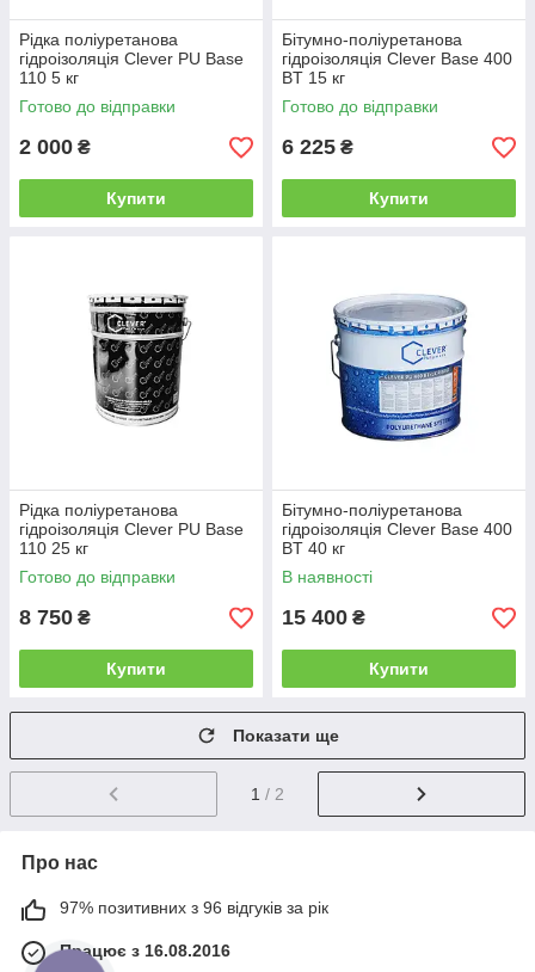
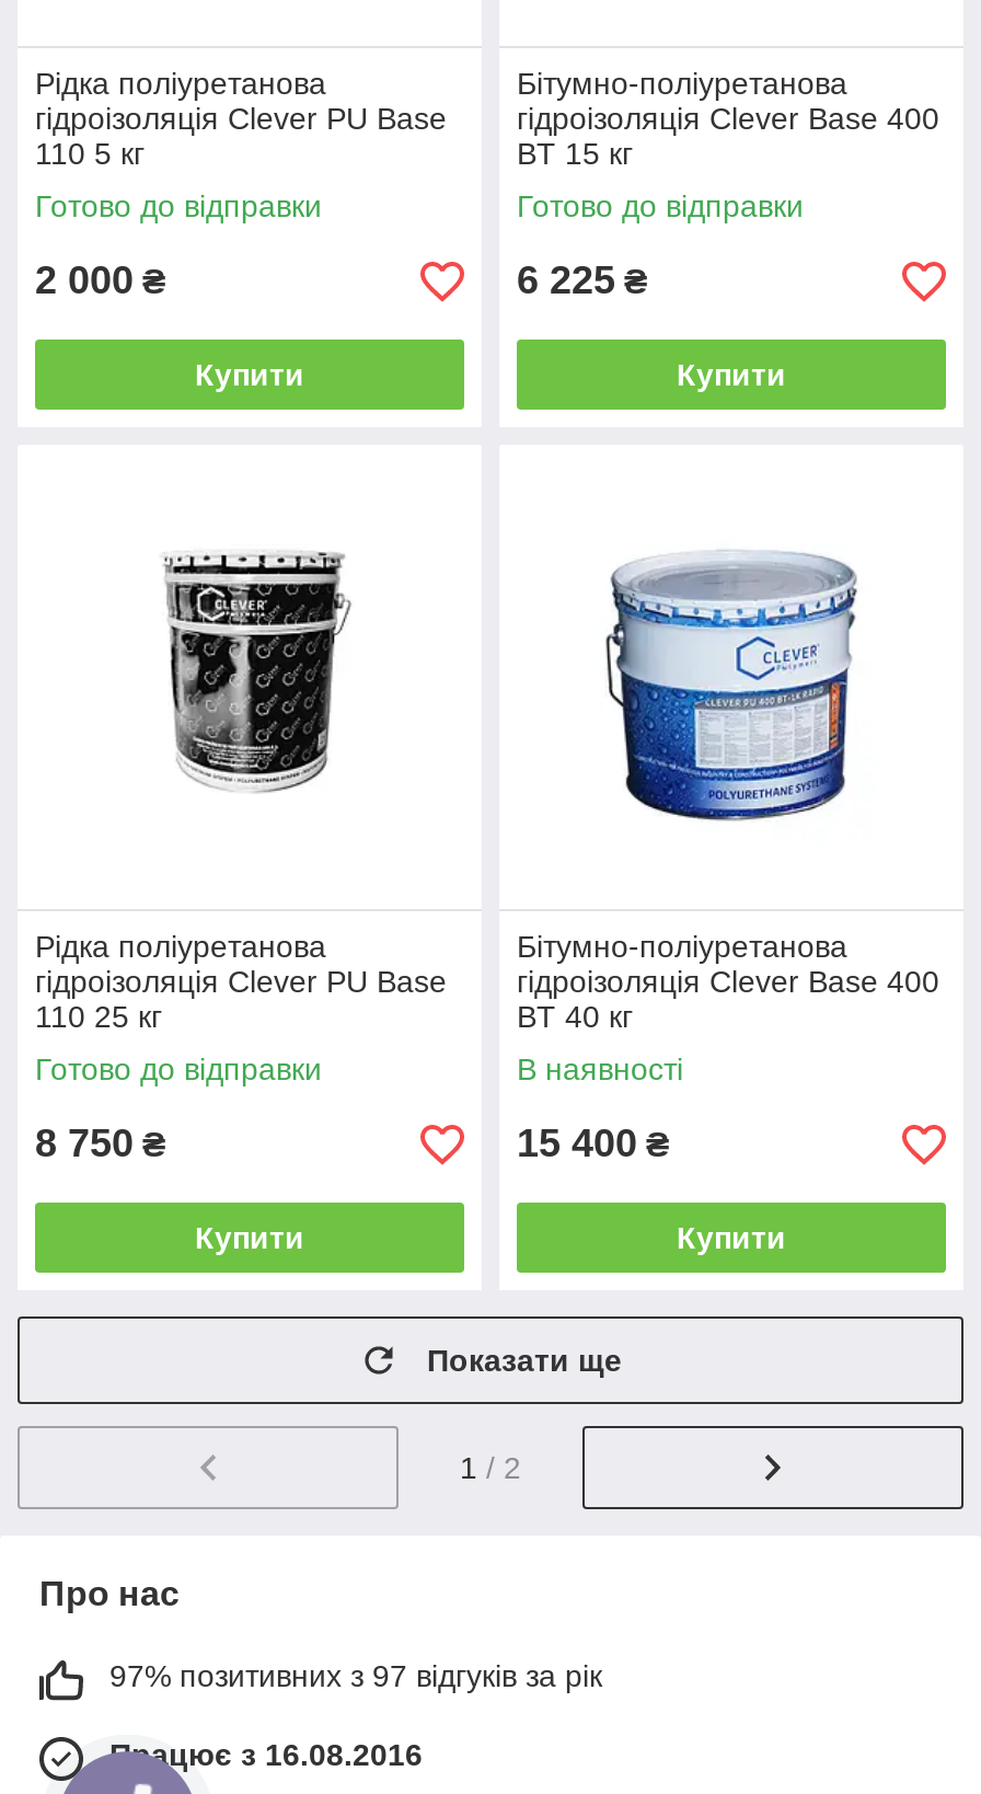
- 97% позитивних з 96 відгуків за рік
+ 97% позитивних з 97 відгуків за рік
